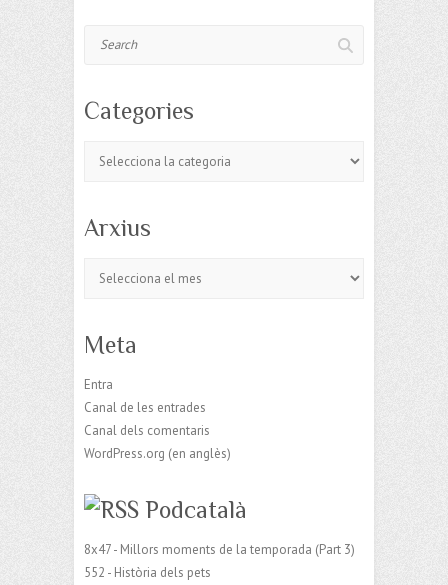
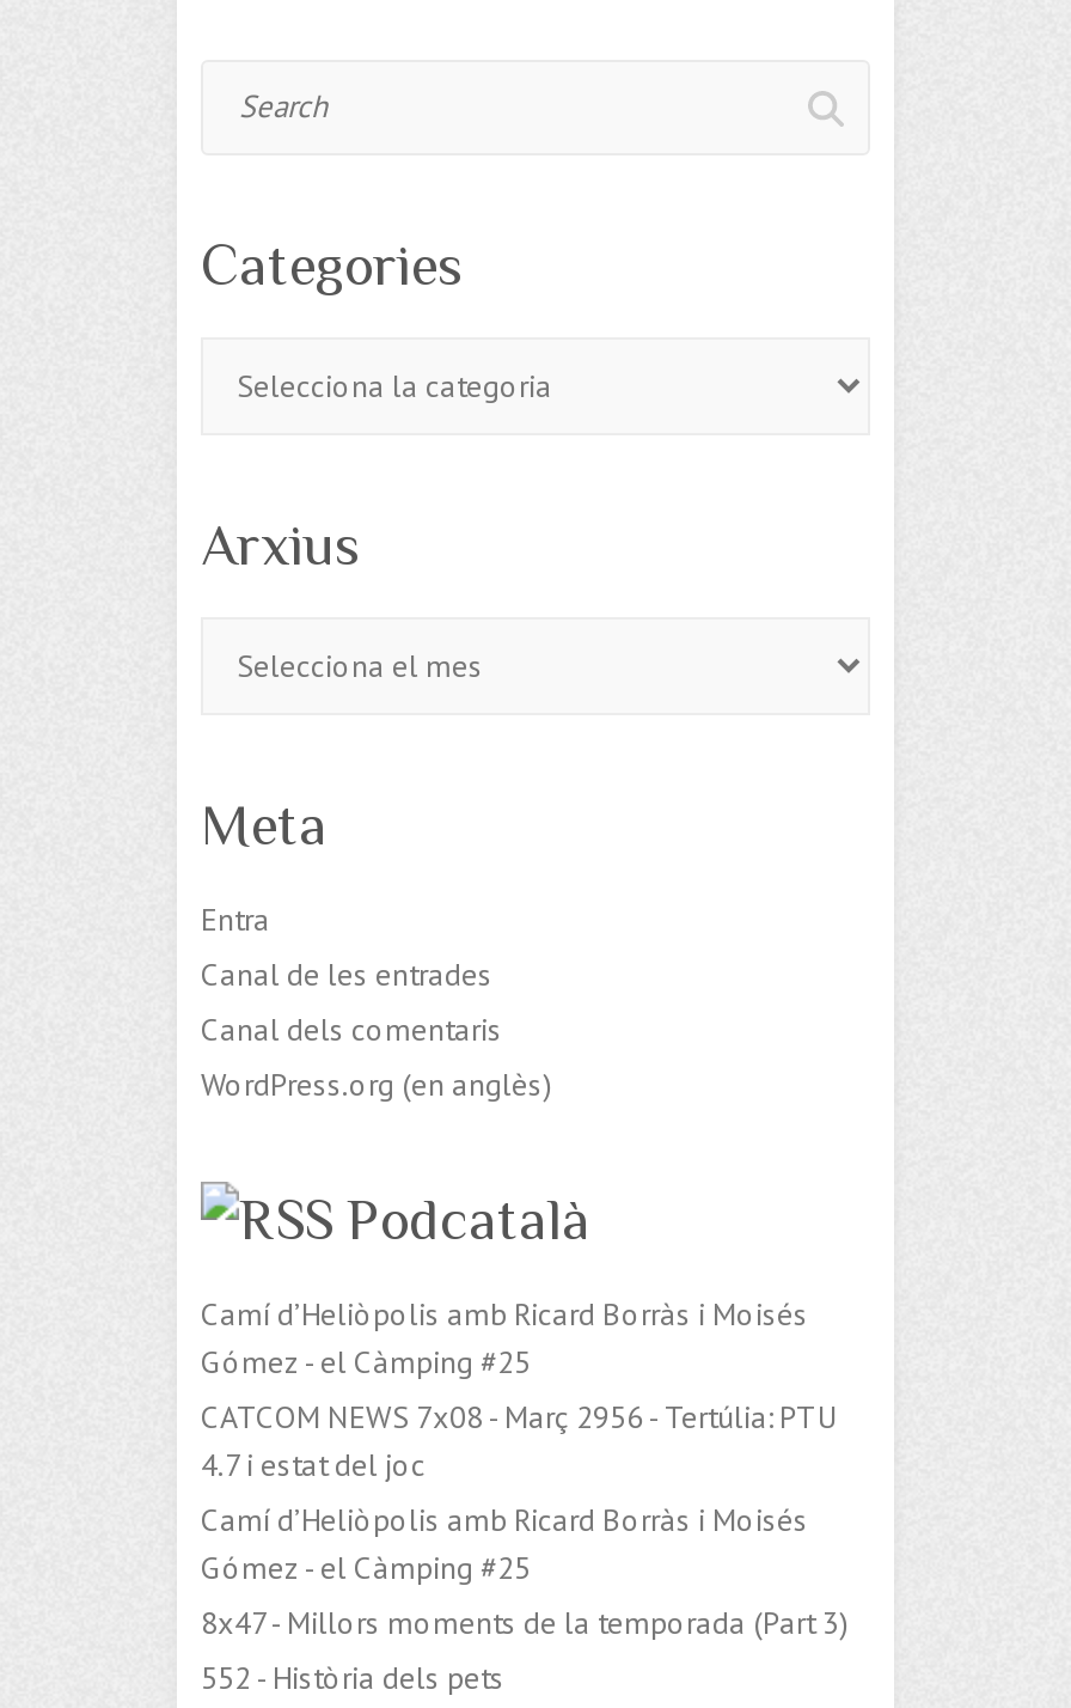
+ Camí d’Heliòpolis amb Ricard Borràs i Moisés
+ Gómez - el Càmping #25
+ CATCOM NEWS 7x08 - Març 2956 - Tertúlia: PTU
+ 4.7 i estat del joc
+ Camí d’Heliòpolis amb Ricard Borràs i Moisés
+ Gómez - el Càmping #25
